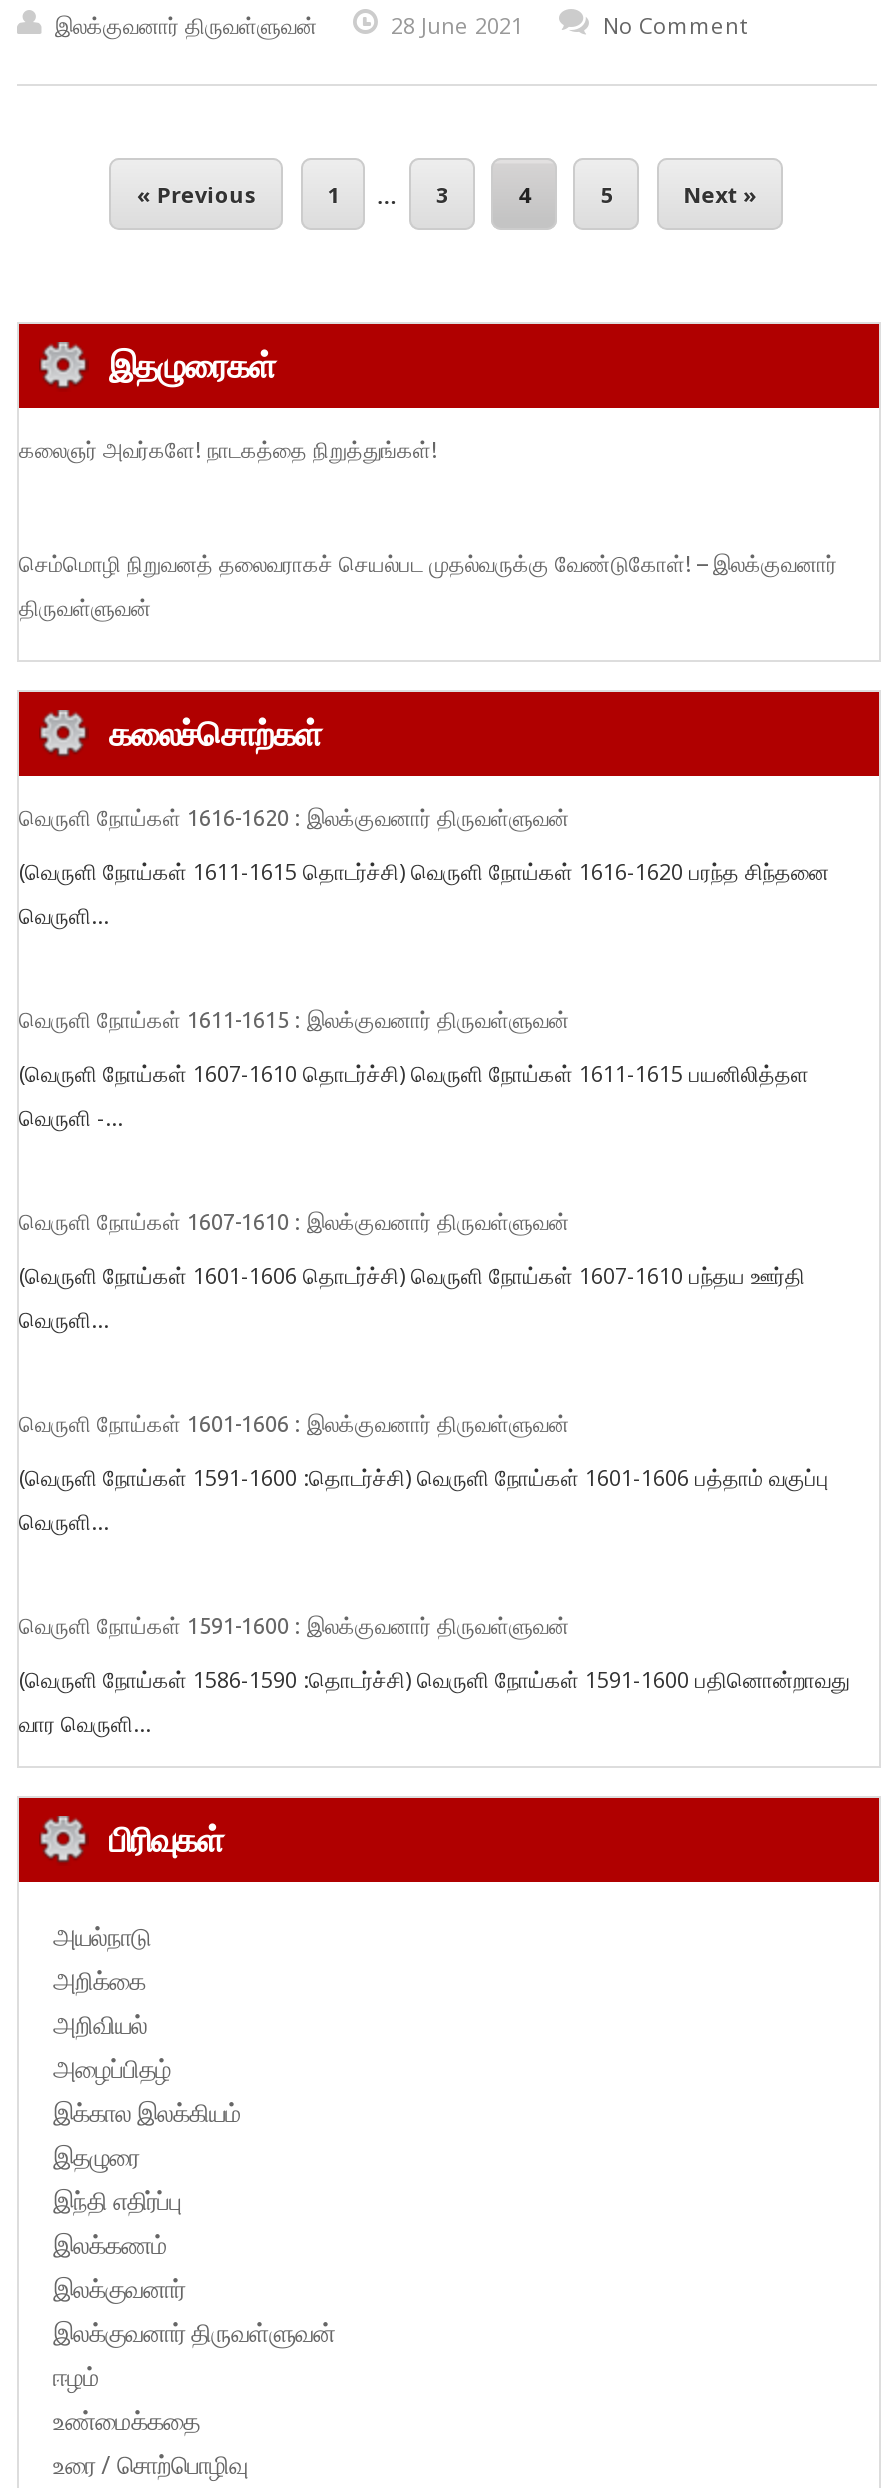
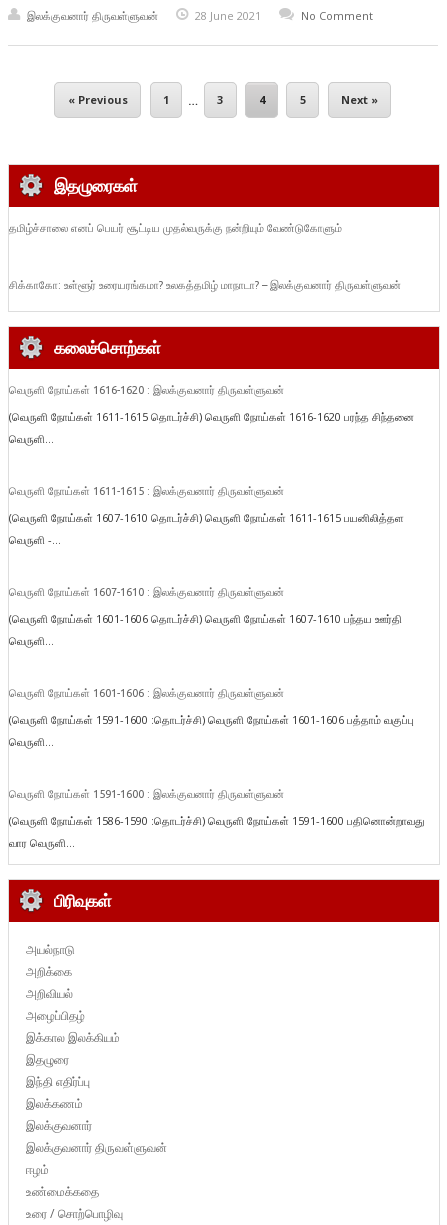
- கலைஞர் அவர்களே! நாடகத்தை நிறுத்துங்கள்!
+ தமிழ்ச்சாலை எனப் பெயர் சூட்டிய முதல்வருக்கு நன்றியும் வேண்டுகோளும்

- செம்மொழி நிறுவனத் தலைவராகச் செயல்பட முதல்வருக்கு வேண்டுகோள்! – இலக்குவனார்
- திருவள்ளுவன்
+ சிக்காகோ: உள்ளூர் உரையரங்கமா? உலகத்தமிழ் மாநாடா? – இலக்குவனார் திருவள்ளுவன்
